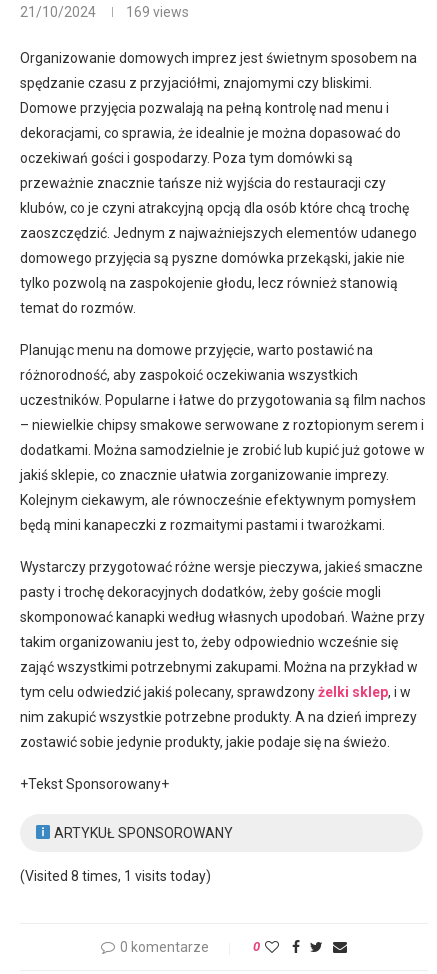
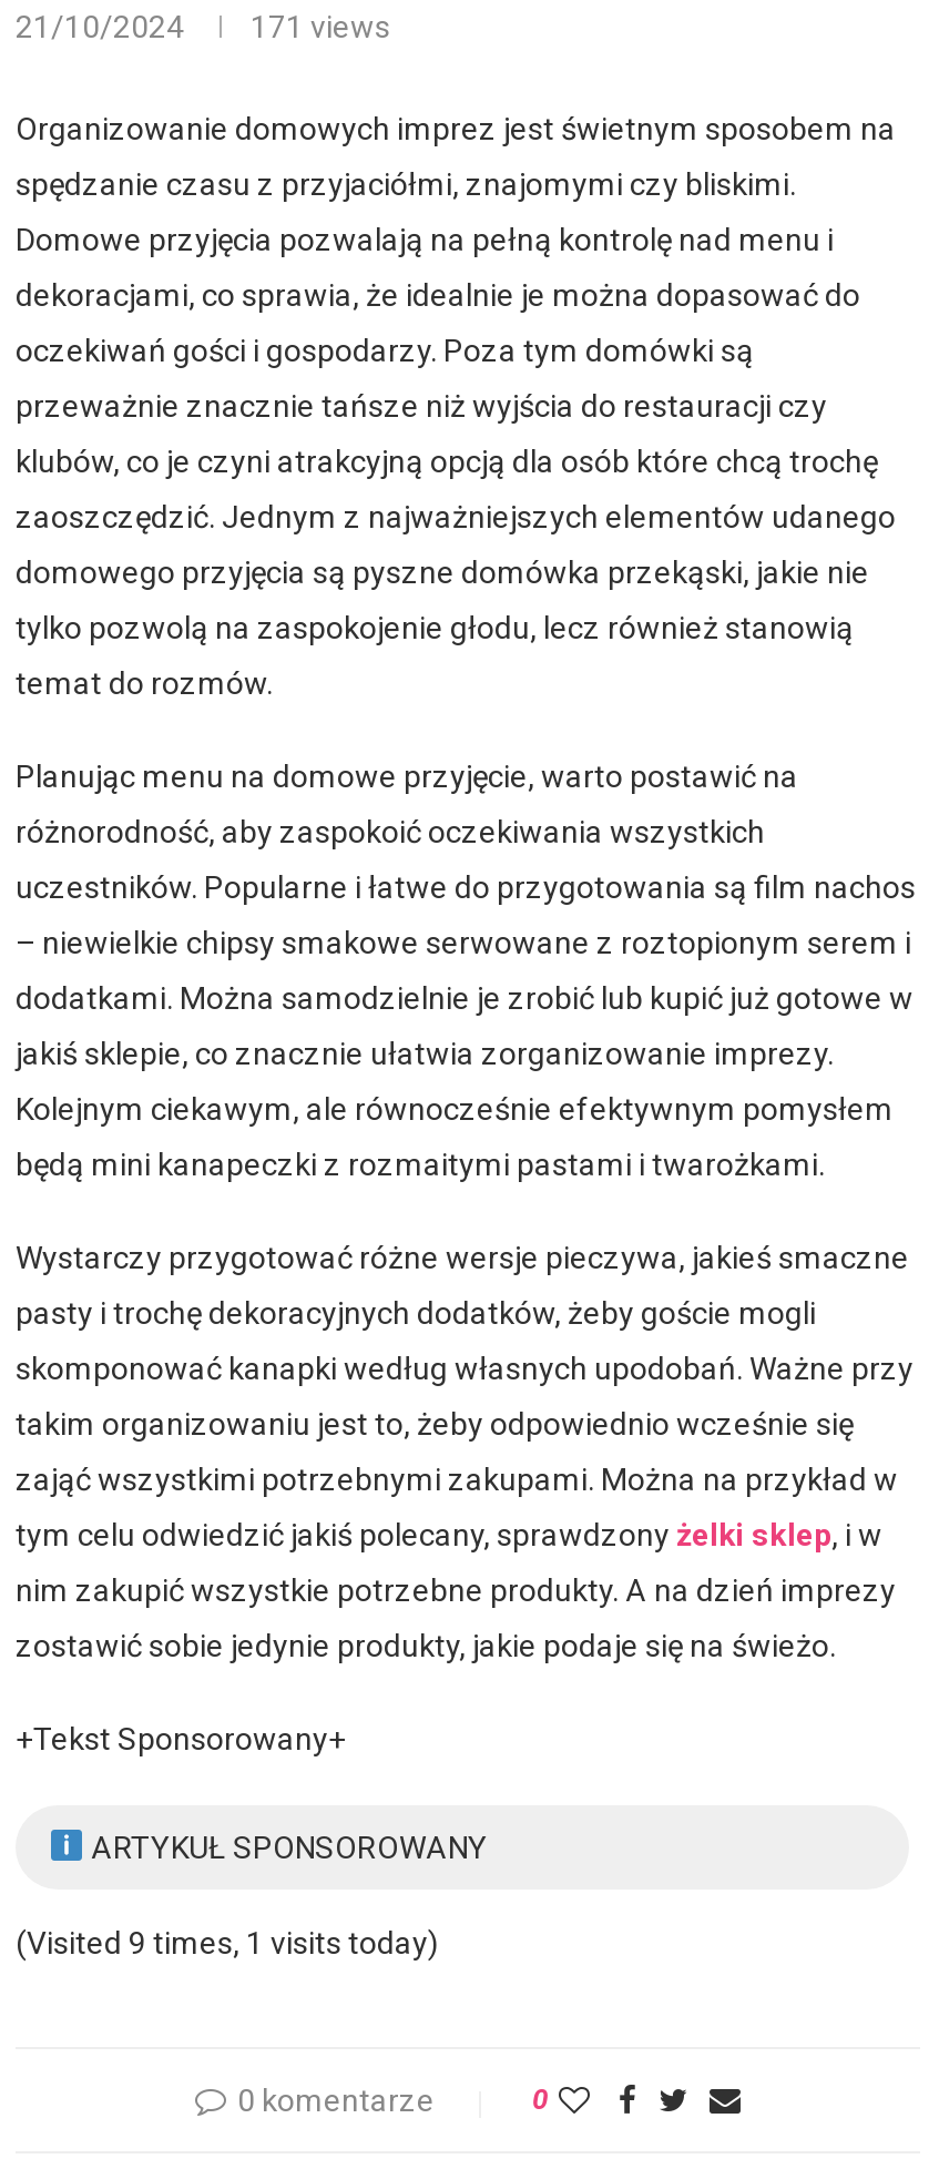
- 21/10/2024 169 views
+ 21/10/2024 171 views

- (Visited 8 times, 1 visits today)
+ (Visited 9 times, 1 visits today)
